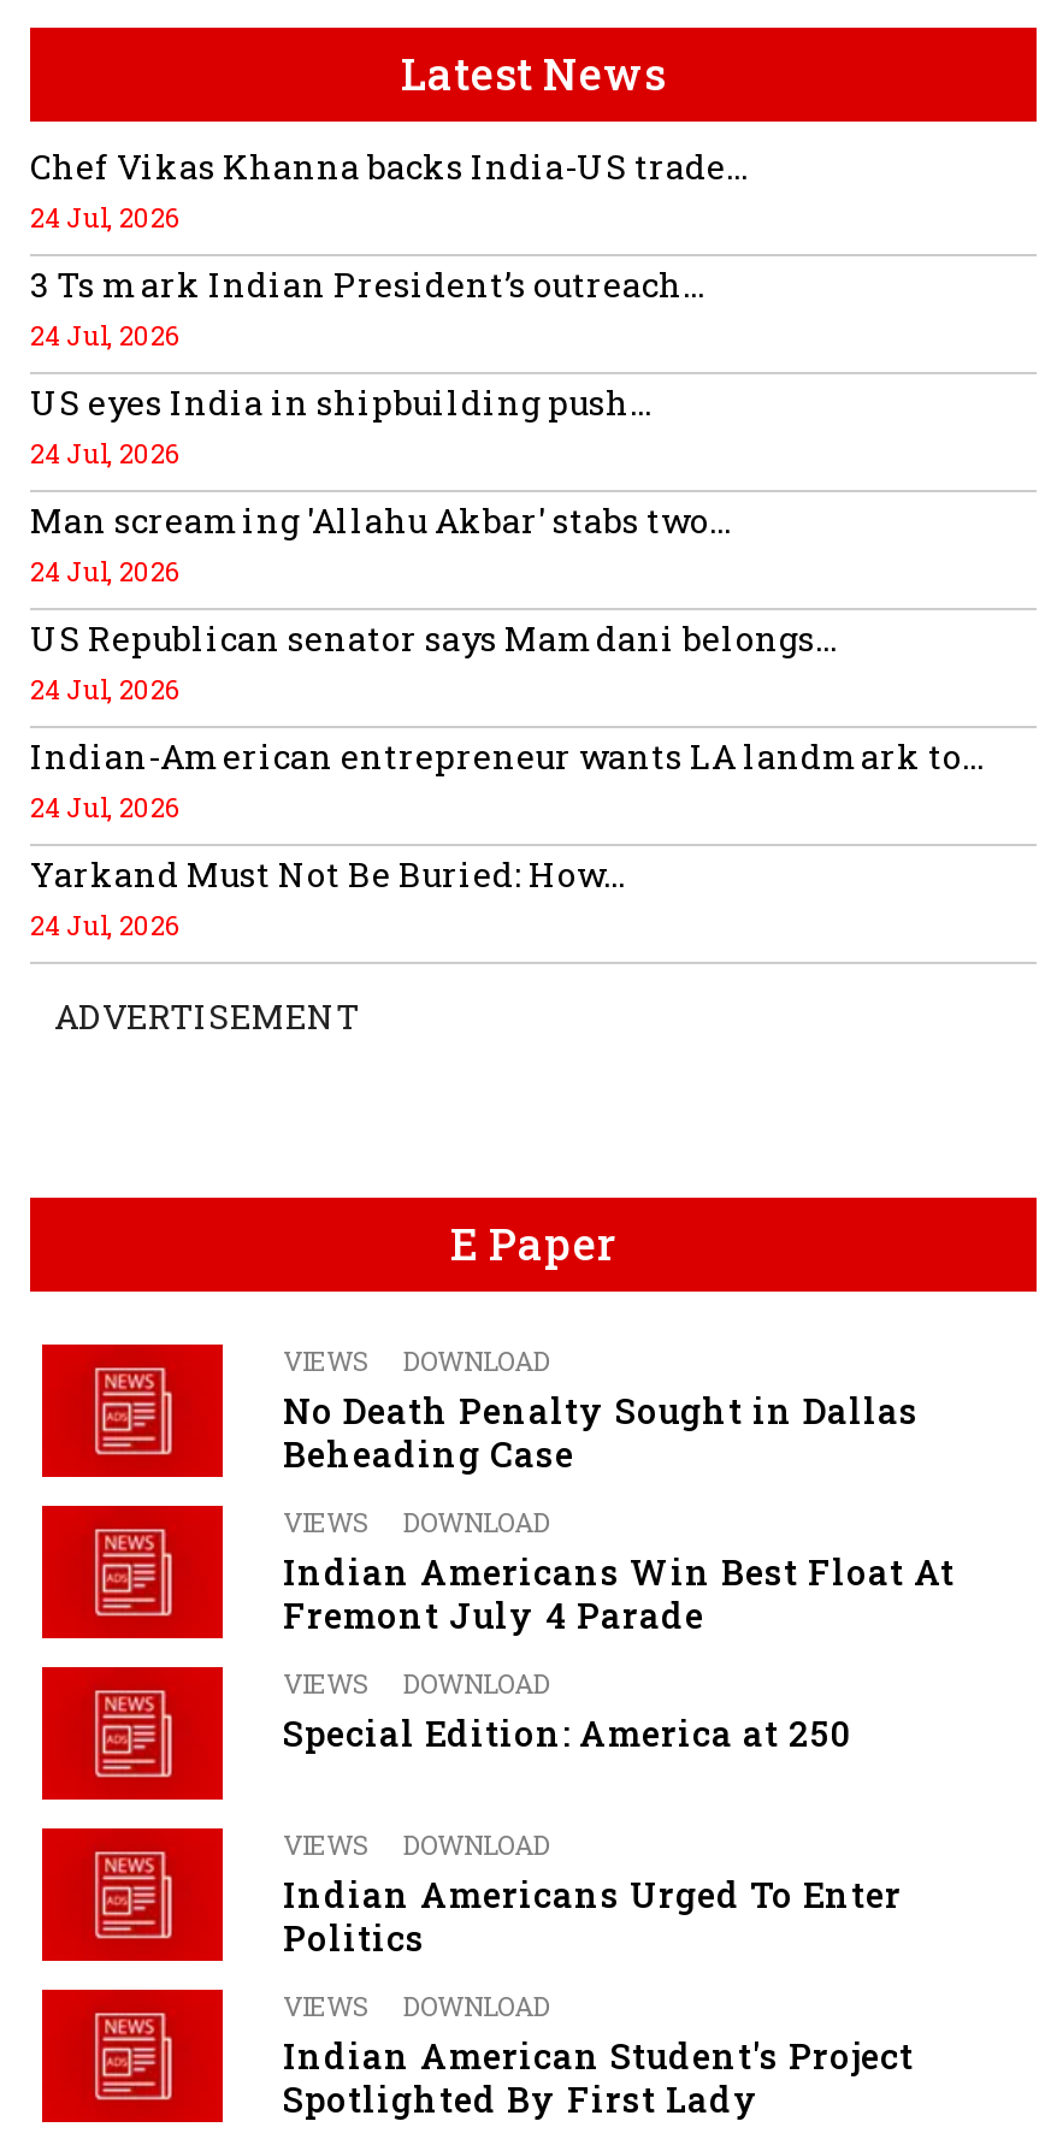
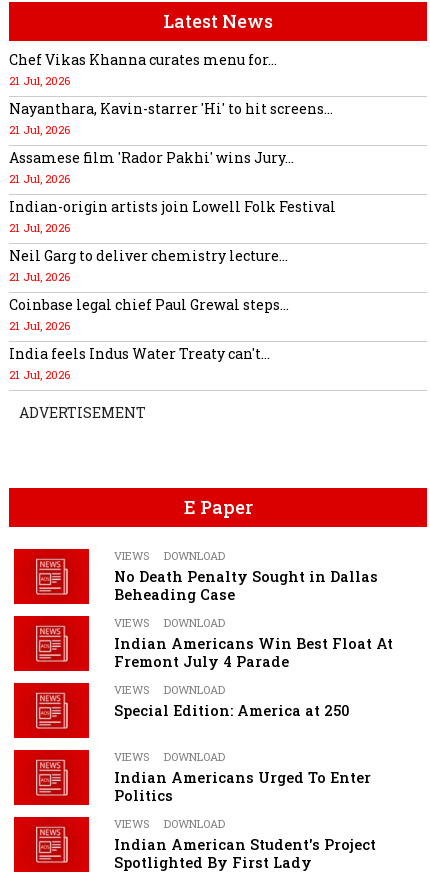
- Chef Vikas Khanna backs India-US trade...
- 24 Jul, 2026
+ Chef Vikas Khanna curates menu for...
+ 21 Jul, 2026

- 3 Ts mark Indian President’s outreach...
- 24 Jul, 2026
+ Nayanthara, Kavin-starrer 'Hi' to hit screens...
+ 21 Jul, 2026

- US eyes India in shipbuilding push...
- 24 Jul, 2026
+ Assamese film 'Rador Pakhi' wins Jury...
+ 21 Jul, 2026

- Man screaming 'Allahu Akbar' stabs two...
- 24 Jul, 2026
+ Indian-origin artists join Lowell Folk Festival
+ 21 Jul, 2026

- US Republican senator says Mamdani belongs...
- 24 Jul, 2026
+ Neil Garg to deliver chemistry lecture...
+ 21 Jul, 2026

- Indian-American entrepreneur wants LA landmark to...
- 24 Jul, 2026
+ Coinbase legal chief Paul Grewal steps...
+ 21 Jul, 2026

- Yarkand Must Not Be Buried: How...
- 24 Jul, 2026
+ India feels Indus Water Treaty can't...
+ 21 Jul, 2026
